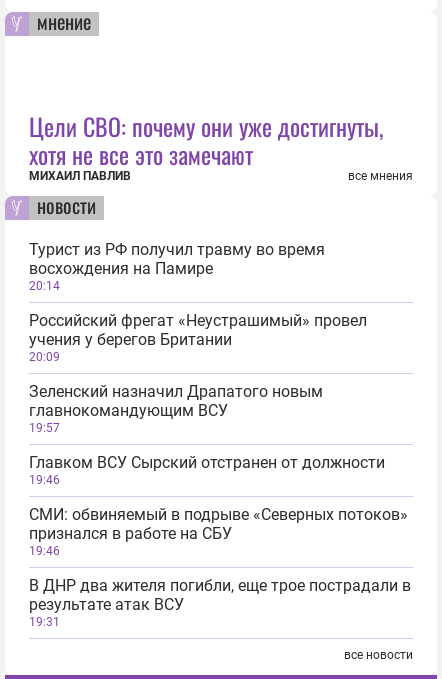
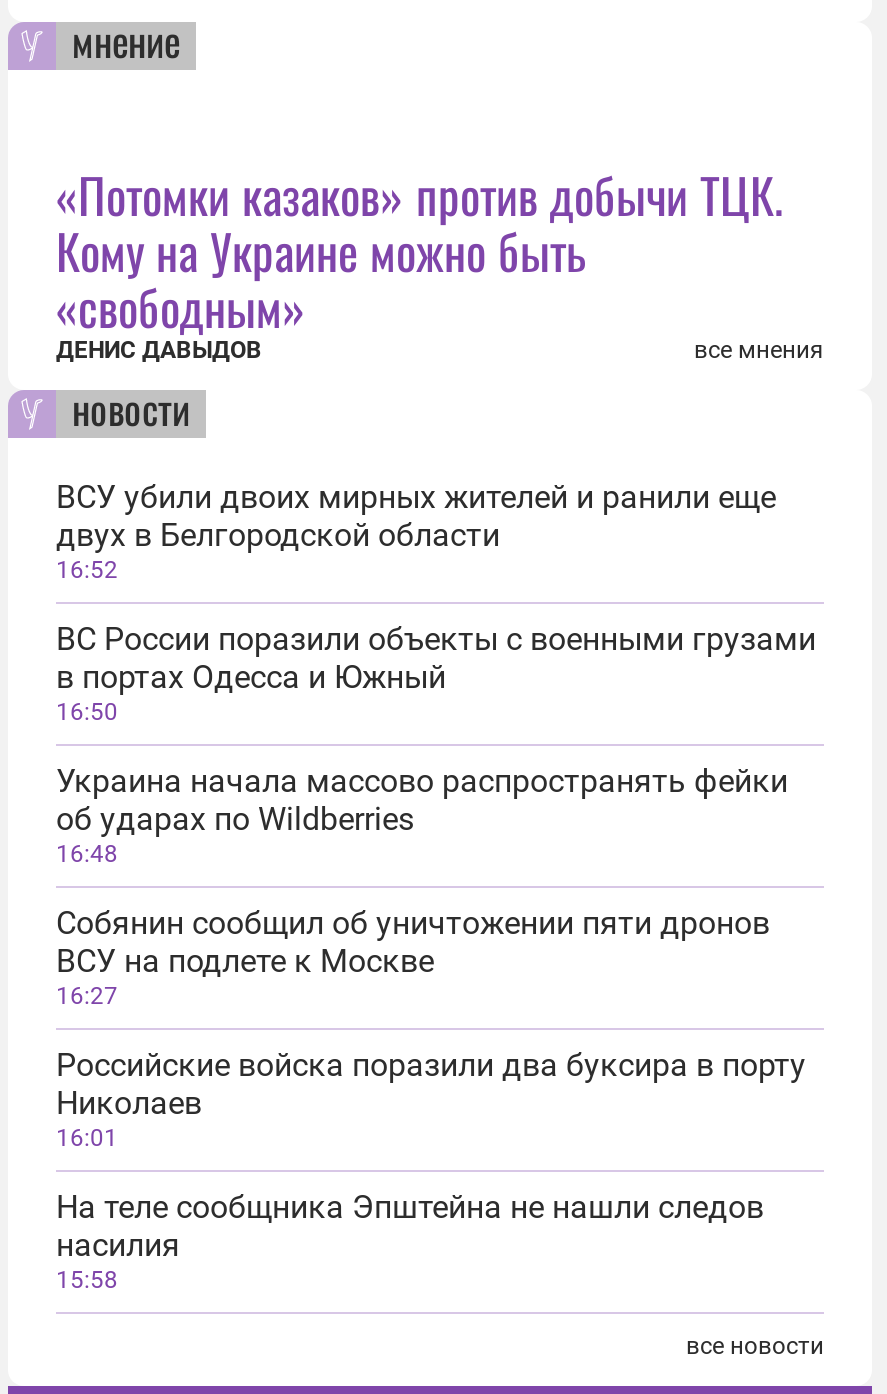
- Цели СВО: почему они уже достигнуты,
- хотя не все это замечают
- МИХАИЛ ПАВЛИВ
+ «Потомки казаков» против добычи ТЦК.
+ Кому на Украине можно быть
+ «свободным»
+ ДЕНИС ДАВЫДОВ

- Турист из РФ получил травму во время
- восхождения на Памире
- 20:14
+ ВСУ убили двоих мирных жителей и ранили еще
+ двух в Белгородской области
+ 16:52

- Российский фрегат «Неустрашимый» провел
- учения у берегов Британии
- 20:09
+ ВС России поразили объекты с военными грузами
+ в портах Одесса и Южный
+ 16:50

- Зеленский назначил Драпатого новым
- главнокомандующим ВСУ
- 19:57
+ Украина начала массово распространять фейки
+ об ударах по Wildberries
+ 16:48

- Главком ВСУ Сырский отстранен от должности
- 19:46
+ Собянин сообщил об уничтожении пяти дронов
+ ВСУ на подлете к Москве
+ 16:27

- СМИ: обвиняемый в подрыве «Северных потоков»
- признался в работе на СБУ
- 19:46
+ Российские войска поразили два буксира в порту
+ Николаев
+ 16:01

- В ДНР два жителя погибли, еще трое пострадали в
- результате атак ВСУ
- 19:31
+ На теле сообщника Эпштейна не нашли следов
+ насилия
+ 15:58
